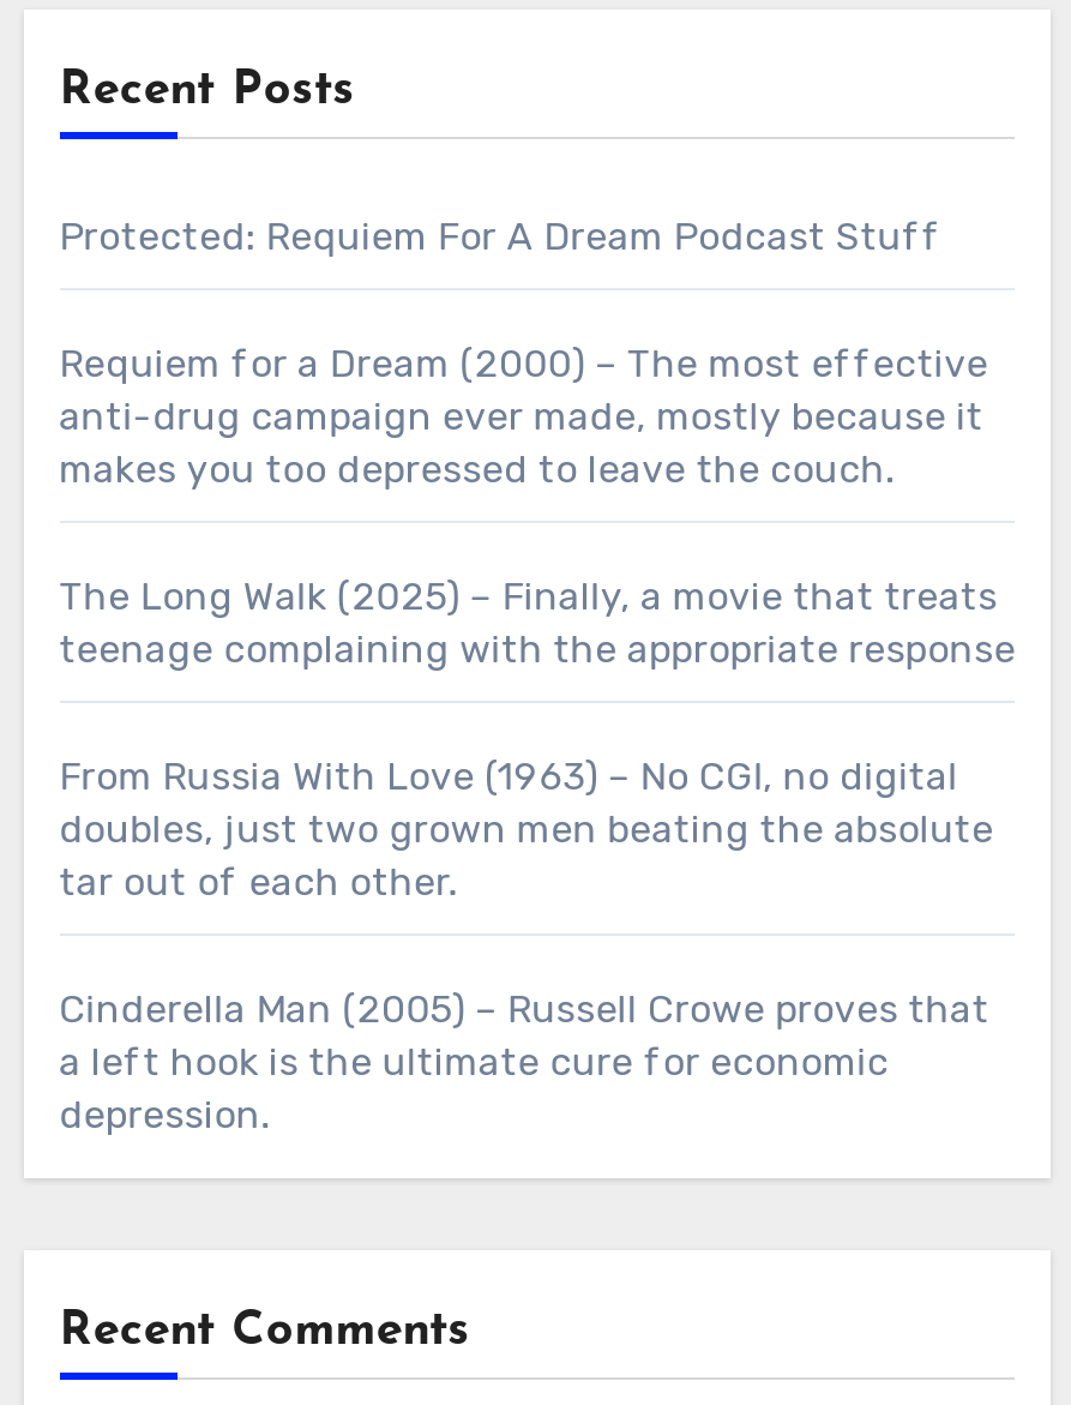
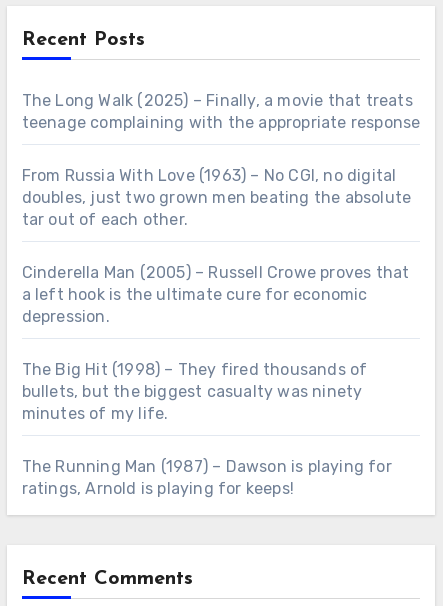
- Protected: Requiem For A Dream Podcast Stuff
- Requiem for a Dream (2000) – The most effective
- anti-drug campaign ever made, mostly because it
- makes you too depressed to leave the couch.

moved up: The Long Walk (2025) – Finally, a movie that treats | teenage complaining with the appropriate response | From Russia With Love (1963) – No CGI, no digital | doubles, just two grown men beating the absolute | tar out of each other. | Cinderella Man (2005) – Russell Crowe proves that | a left hook is the ultimate cure for economic | depression.

+ The Big Hit (1998) – They fired thousands of
+ bullets, but the biggest casualty was ninety
+ minutes of my life.
+ The Running Man (1987) – Dawson is playing for
+ ratings, Arnold is playing for keeps!
